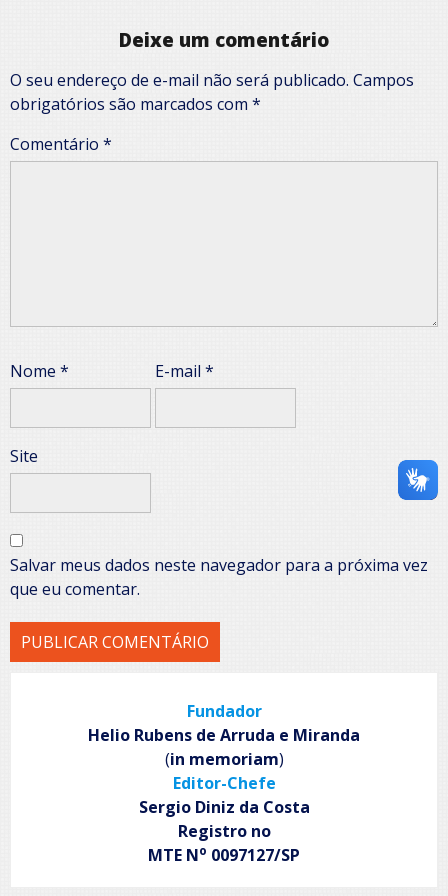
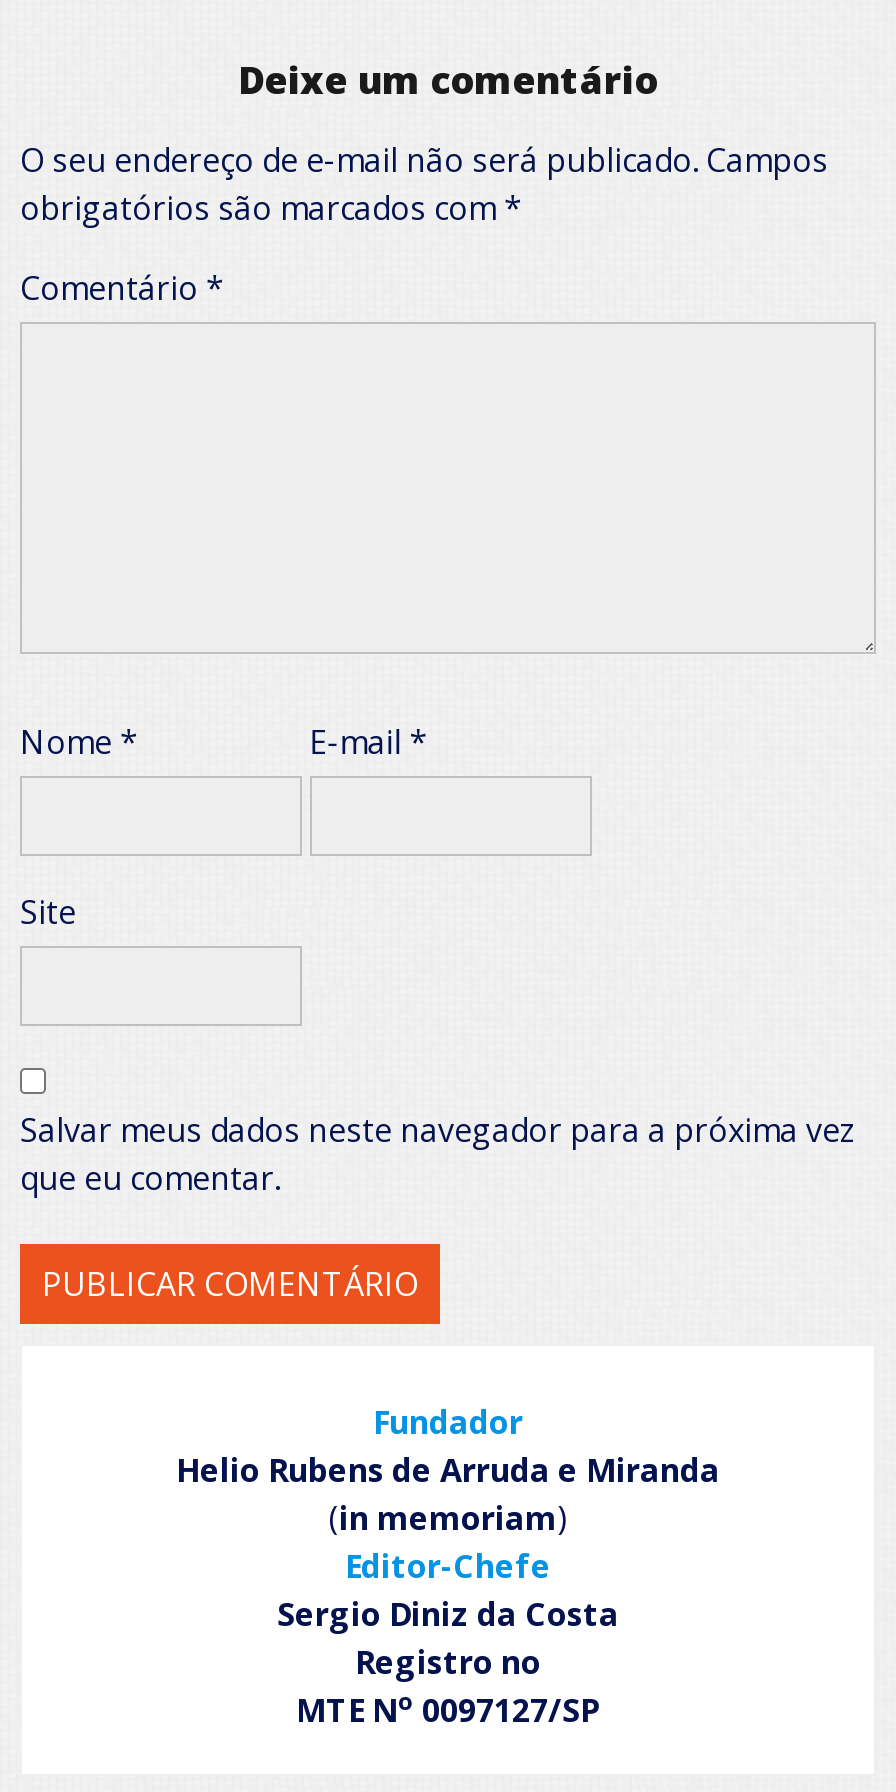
- [image]
